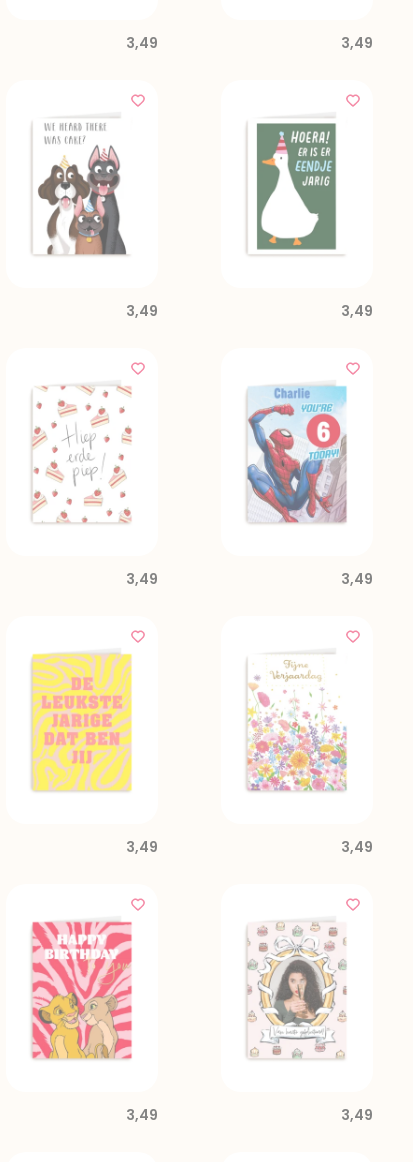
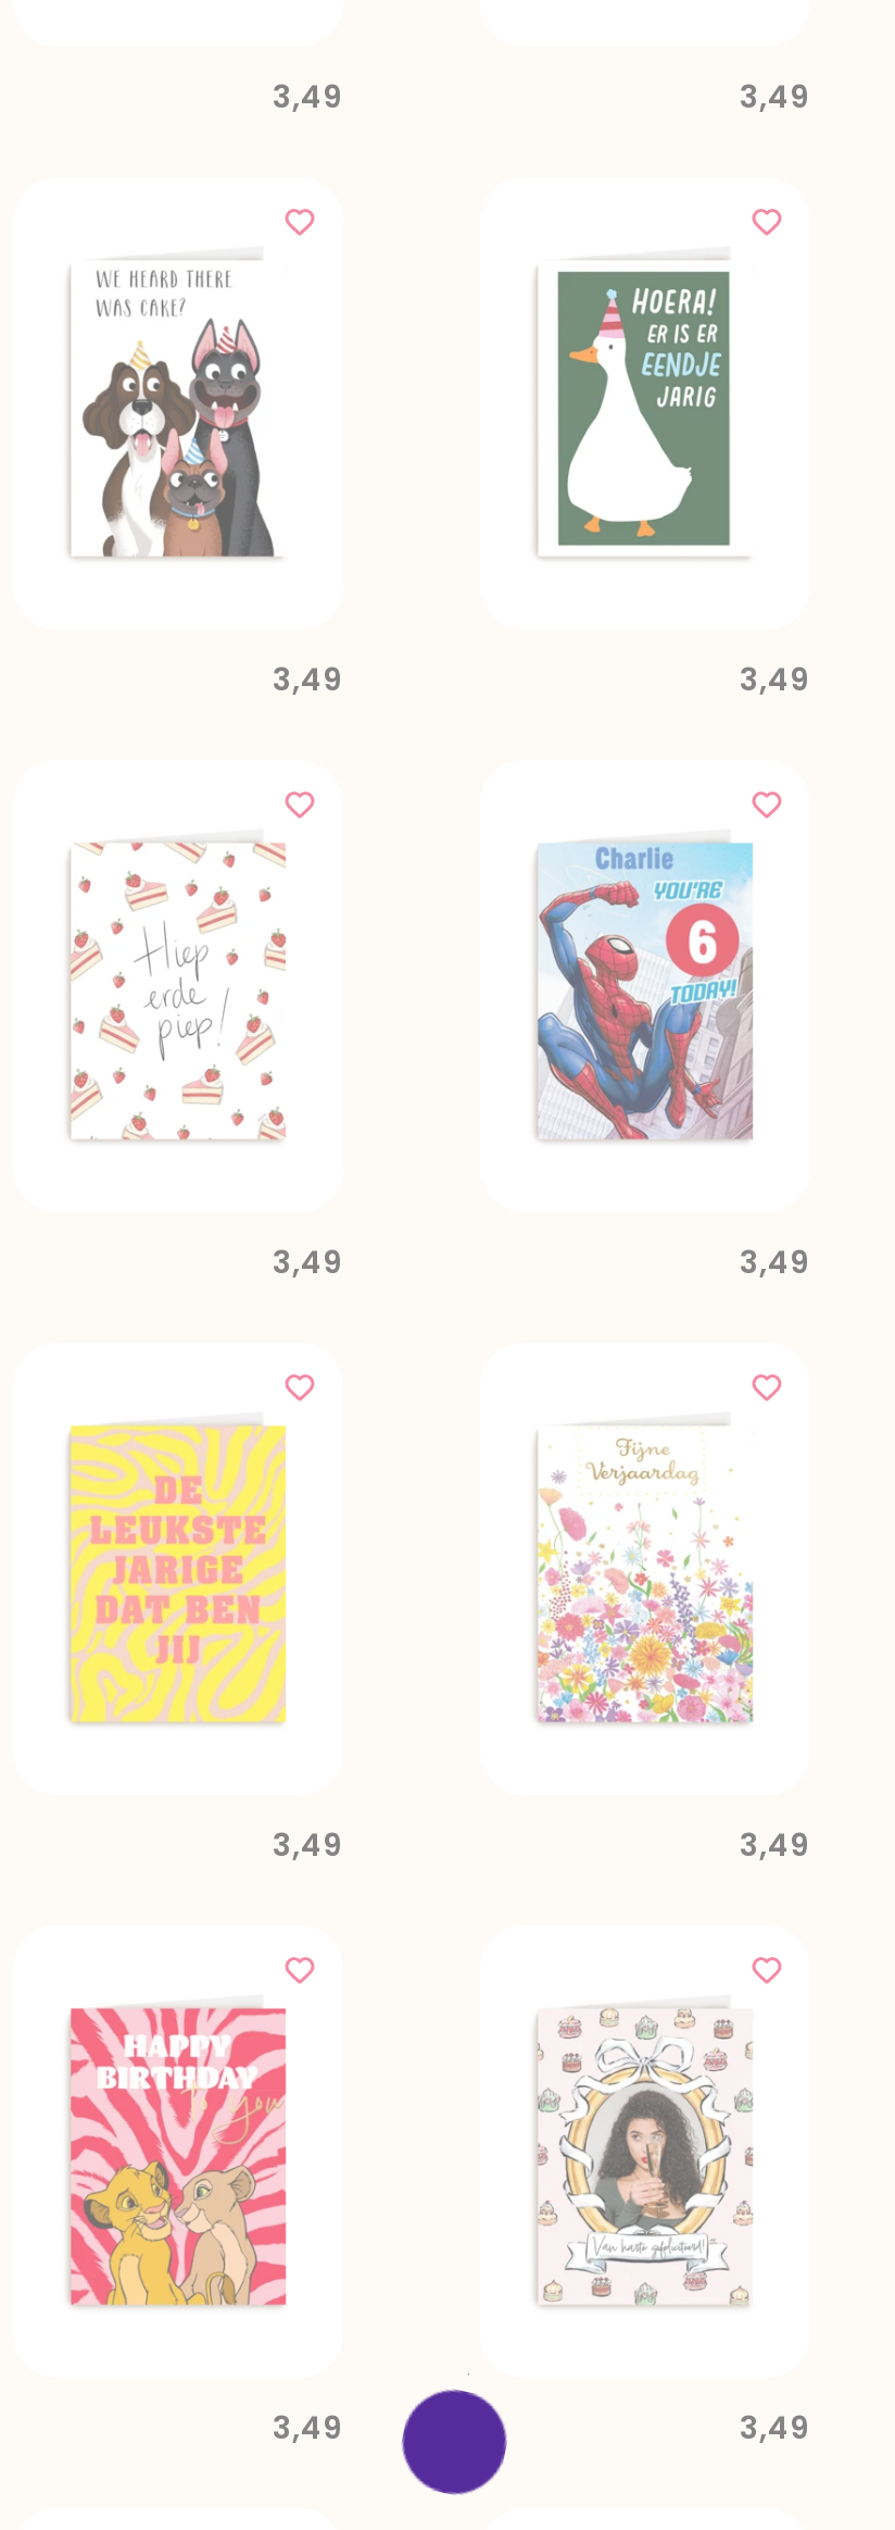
+ [image]
